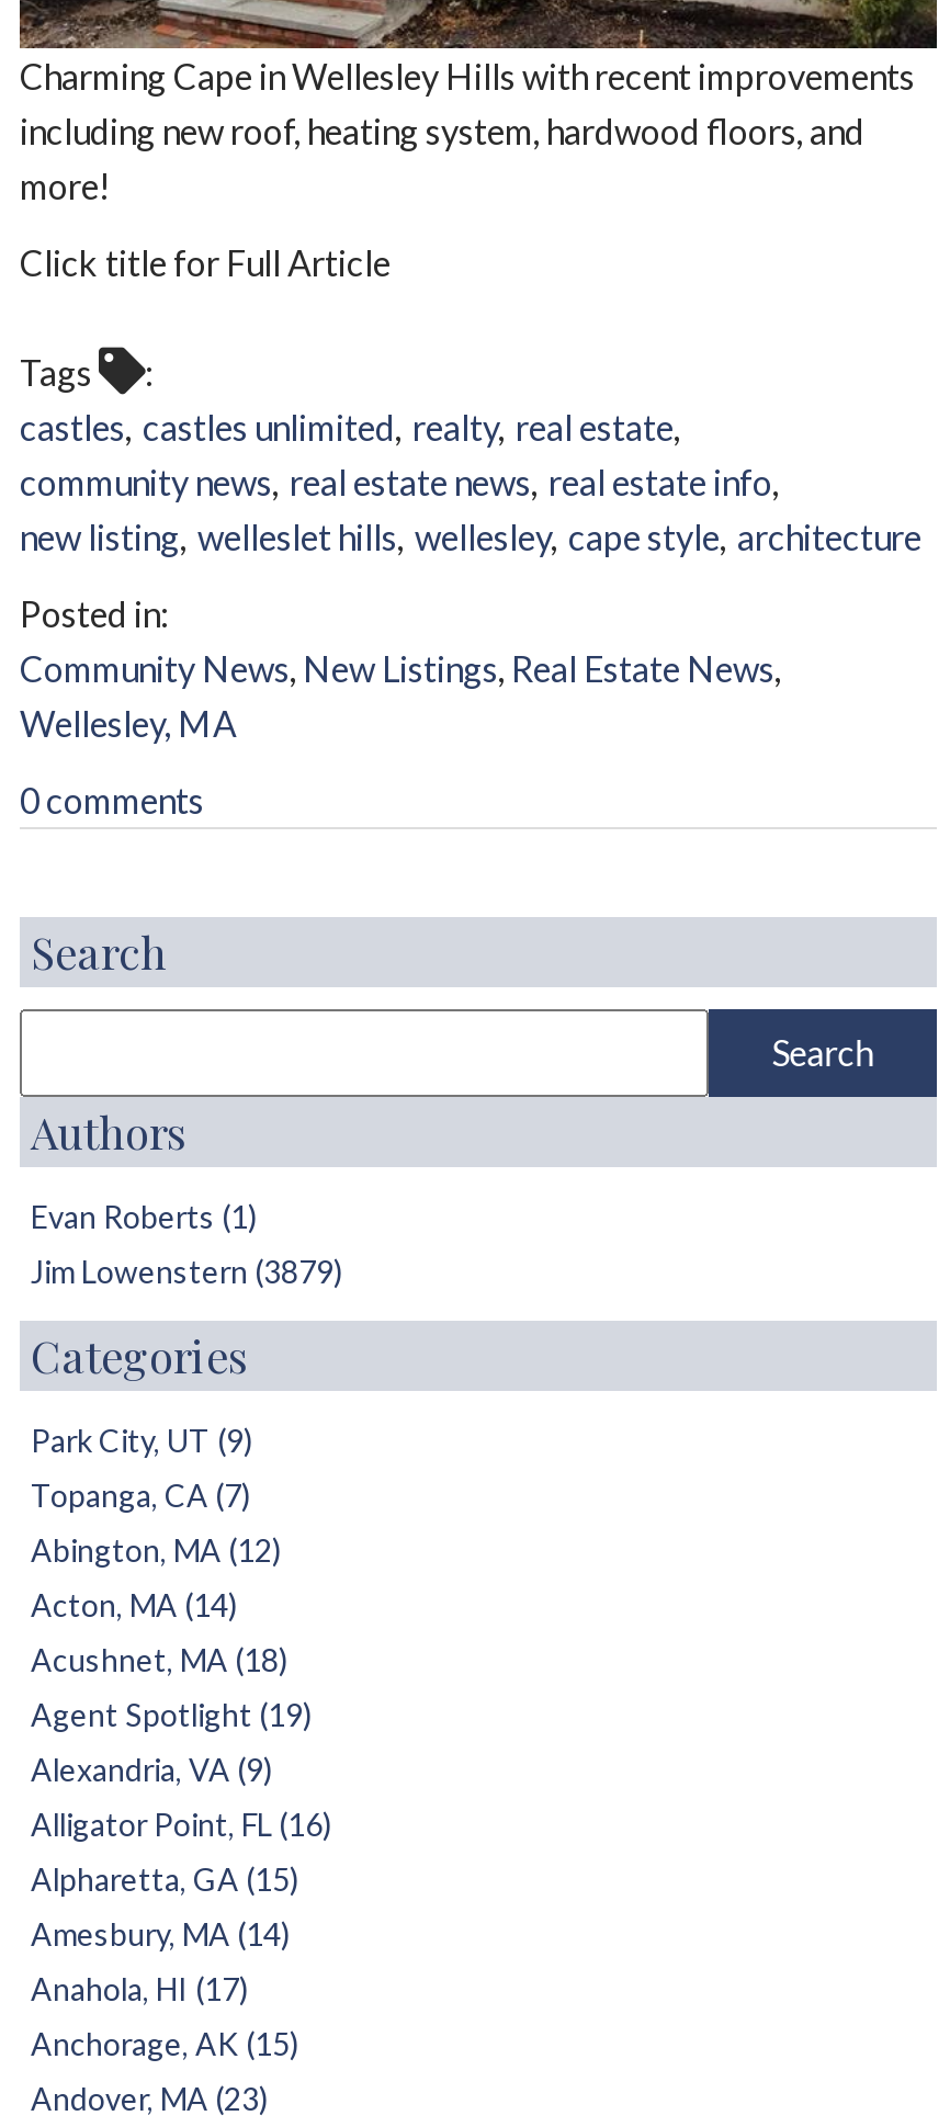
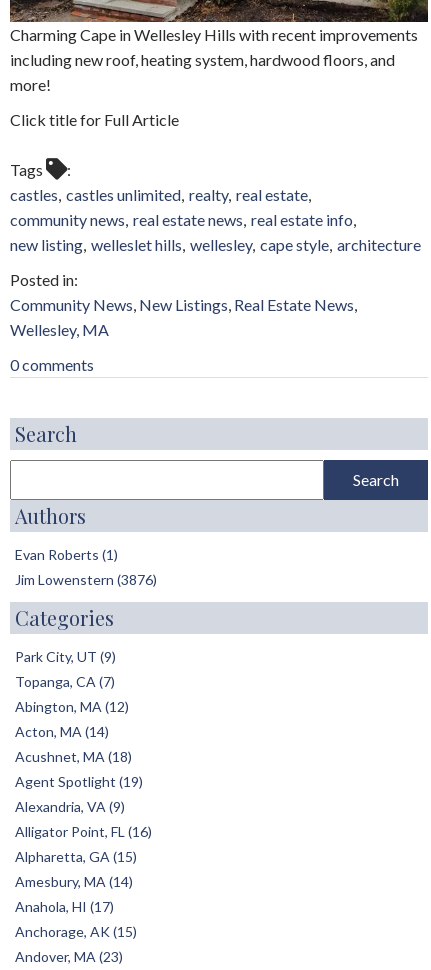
- Jim Lowenstern (3879)
+ Jim Lowenstern (3876)
